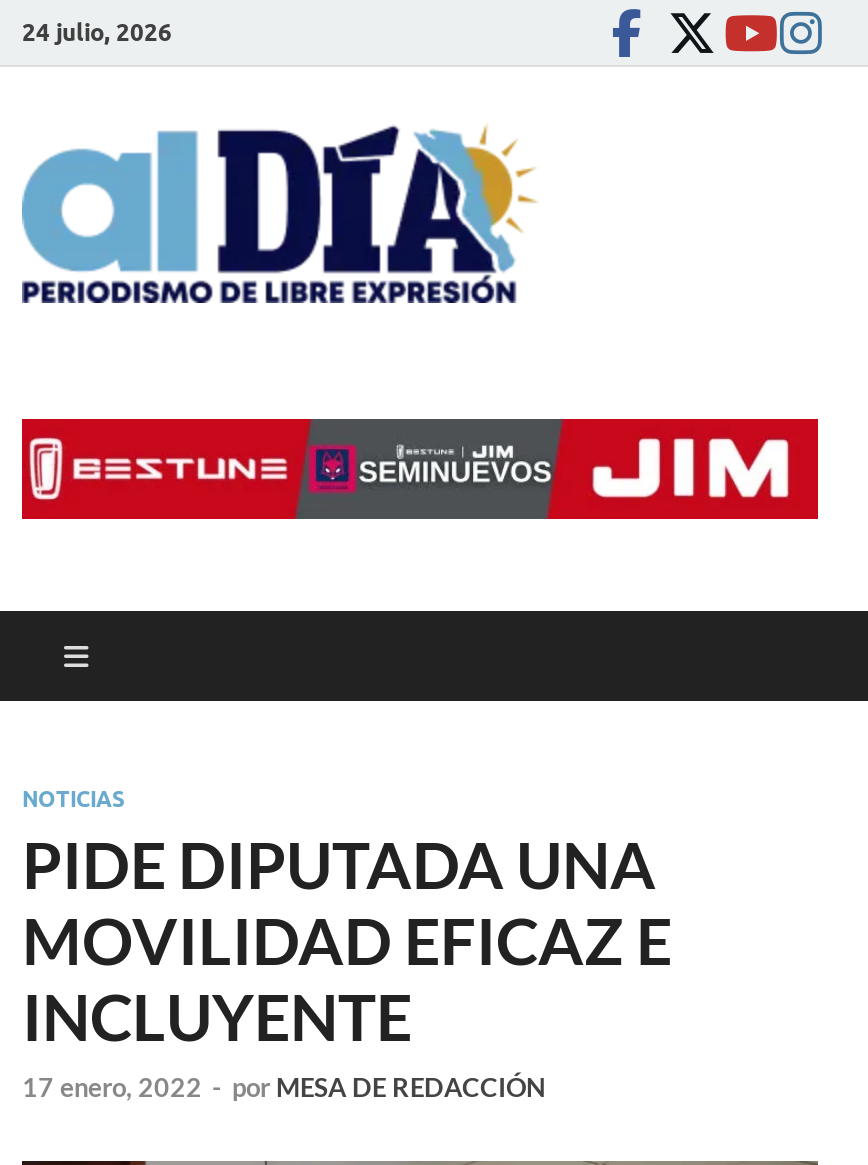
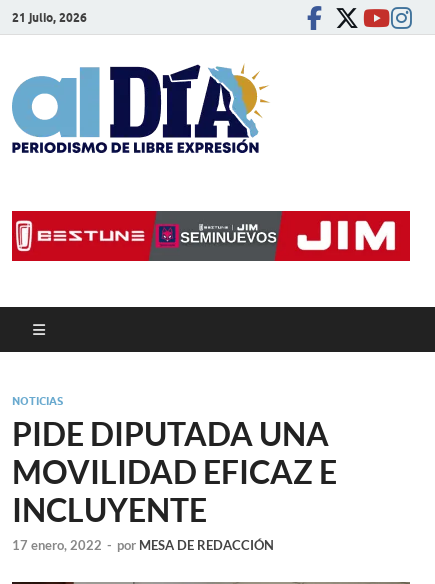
- 24 julio, 2026
+ 21 julio, 2026
